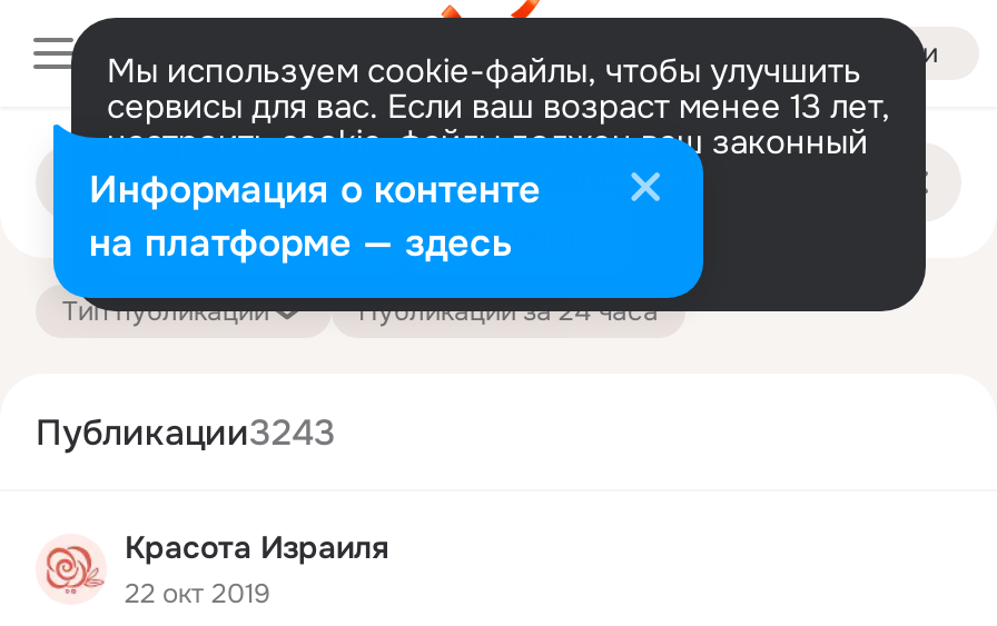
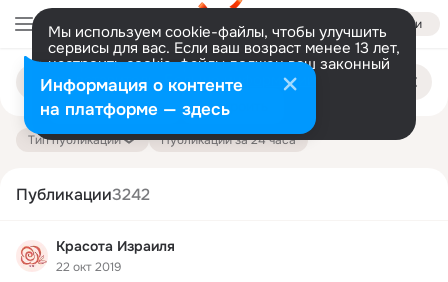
- Публикации3243
+ Публикации3242
